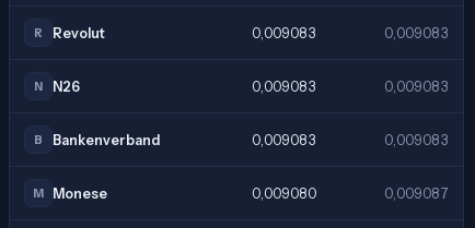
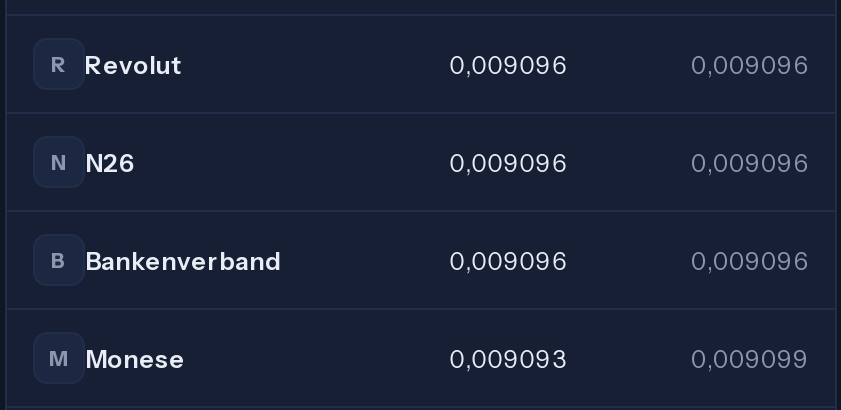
- 0,009083
+ 0,009096

- 0,009083
+ 0,009096

- 0,009083
+ 0,009096

- 0,009083
+ 0,009096

- 0,009083
+ 0,009096

- 0,009083
+ 0,009096

- 0,009080
+ 0,009093

- 0,009087
+ 0,009099
